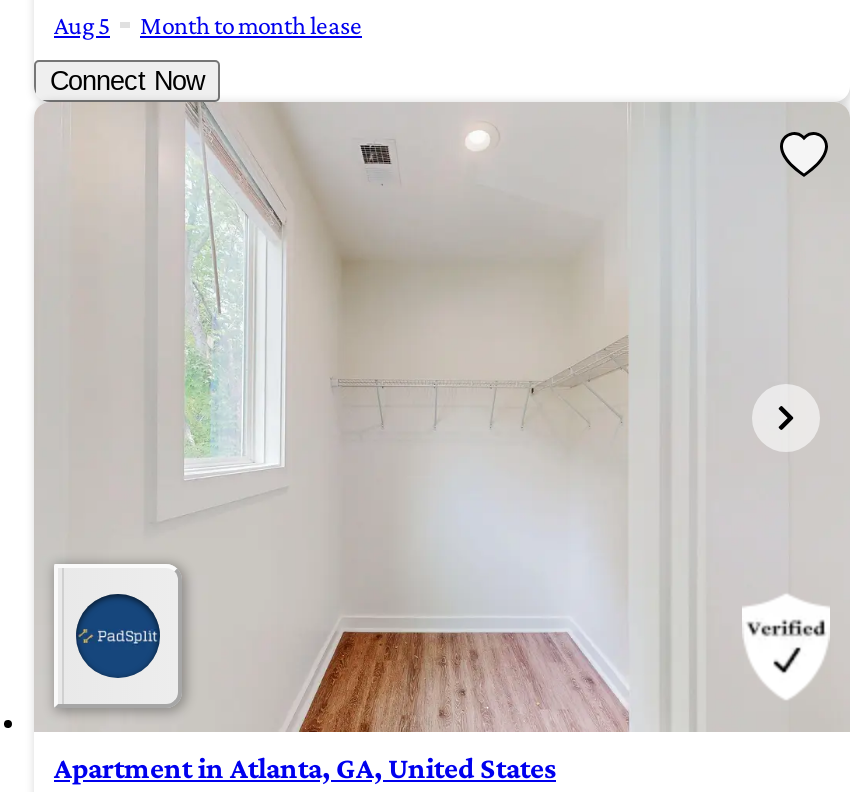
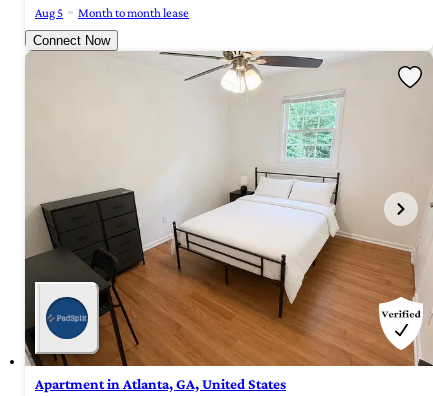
- [image]
+ [image]
